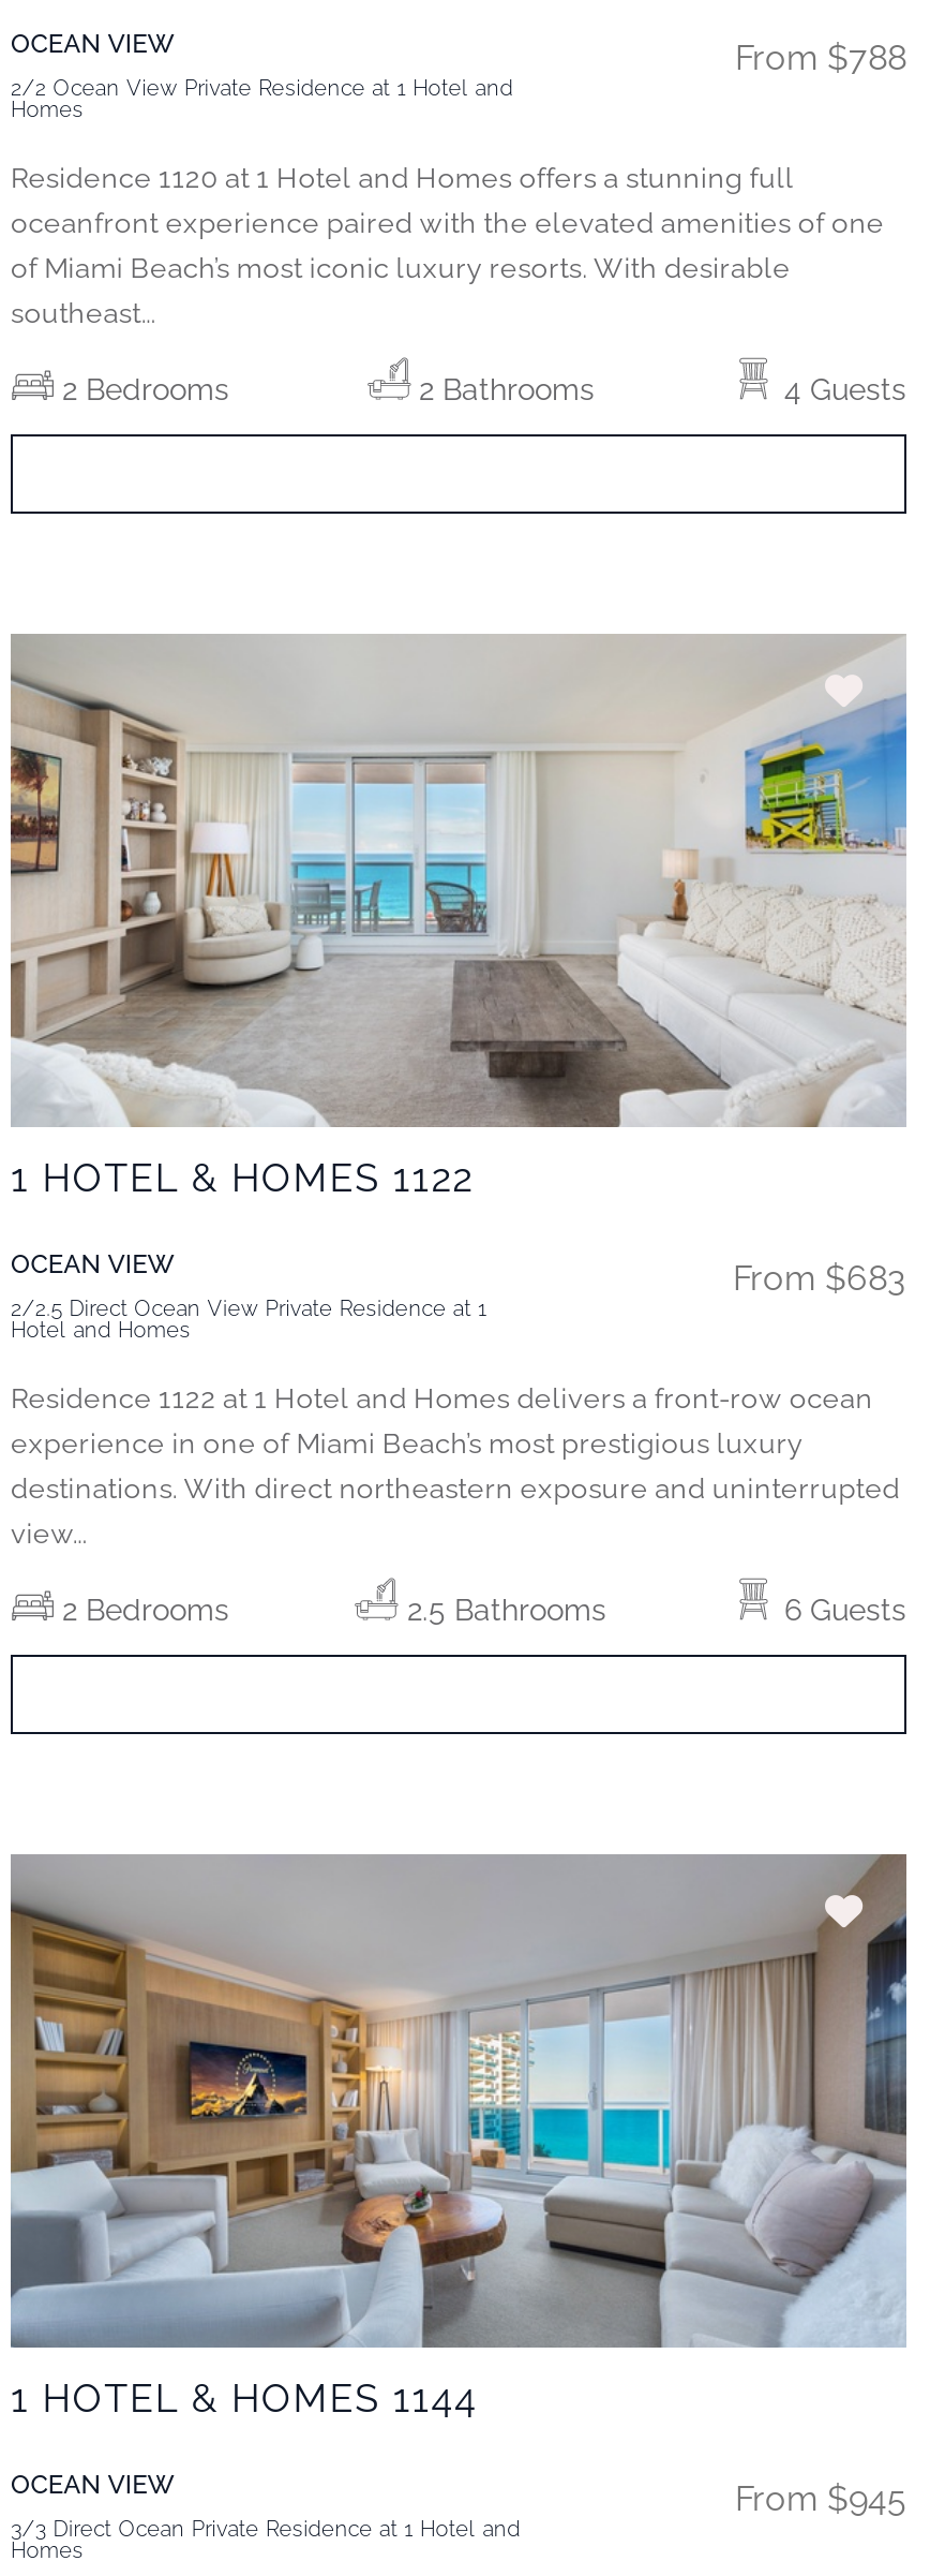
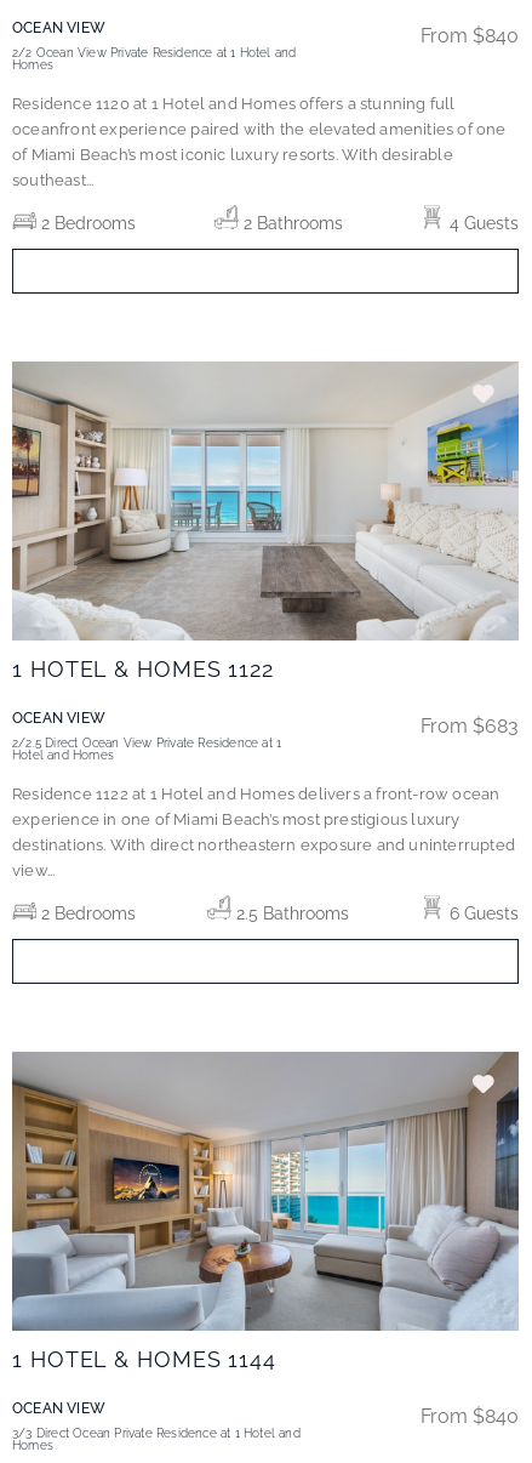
- From $788
+ From $840

- From $945
+ From $840
